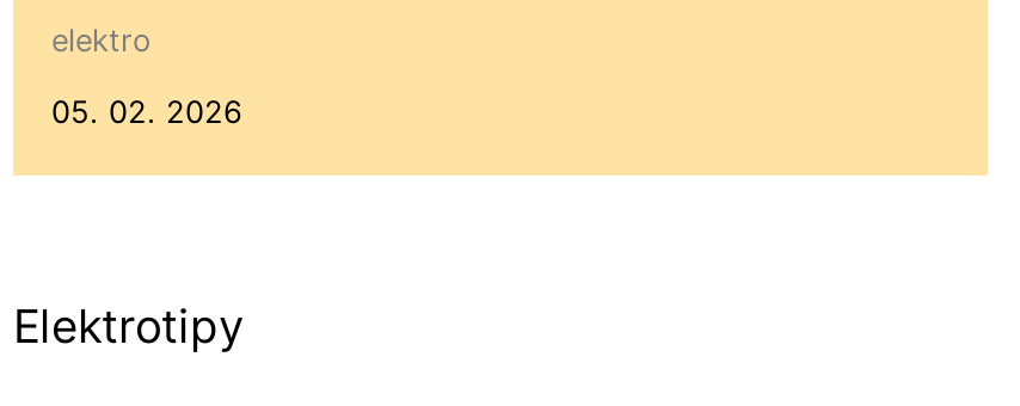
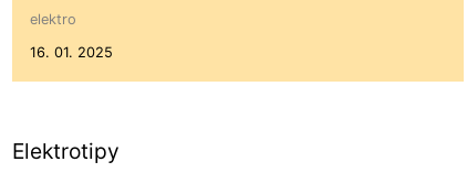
- 05. 02. 2026
+ 16. 01. 2025
